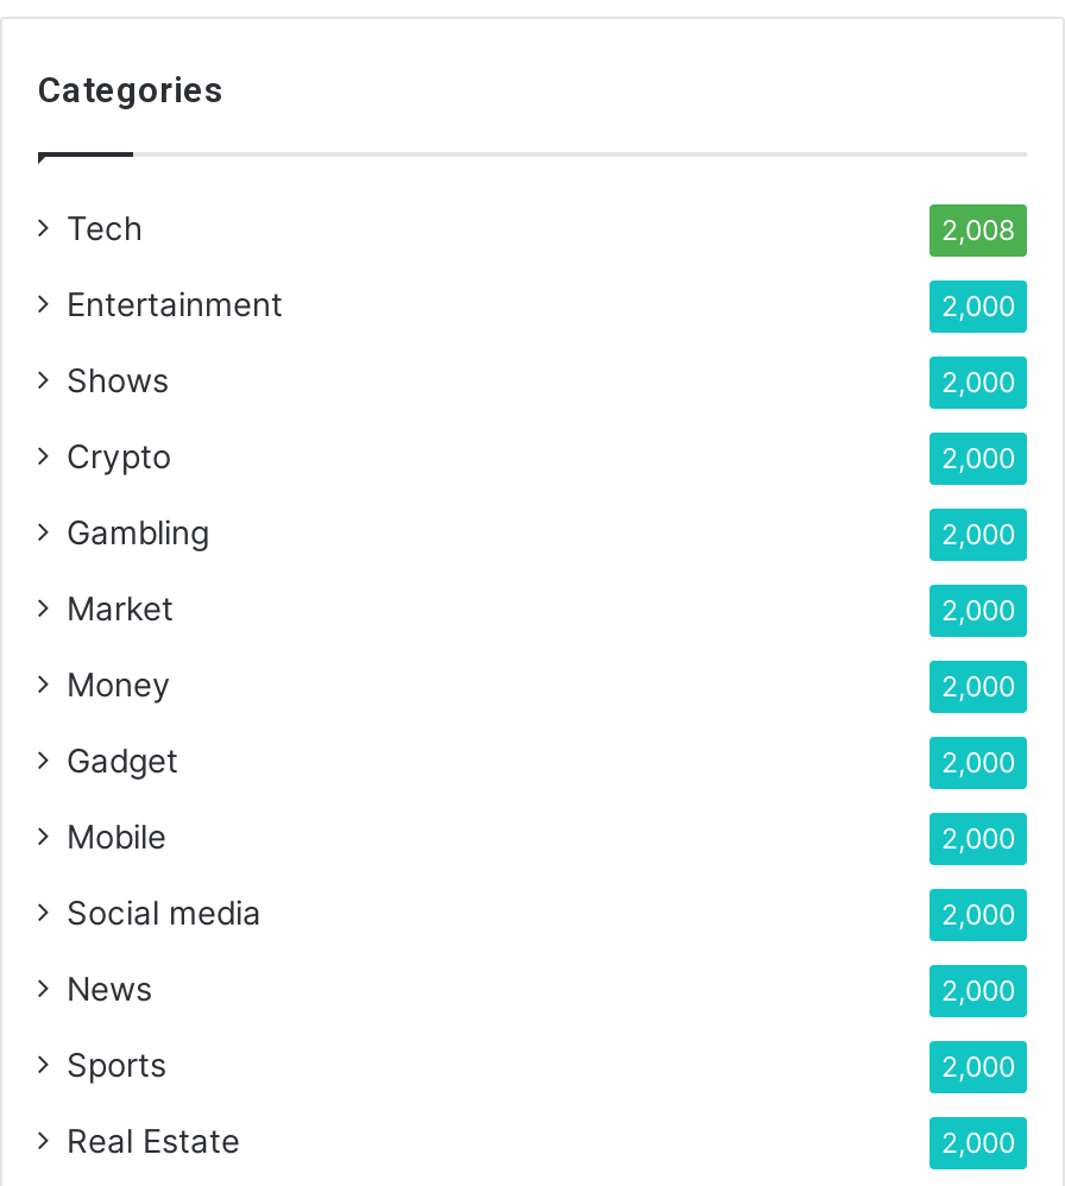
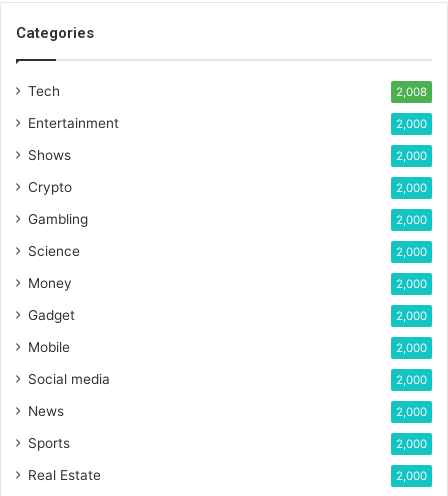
- Market
+ Science
